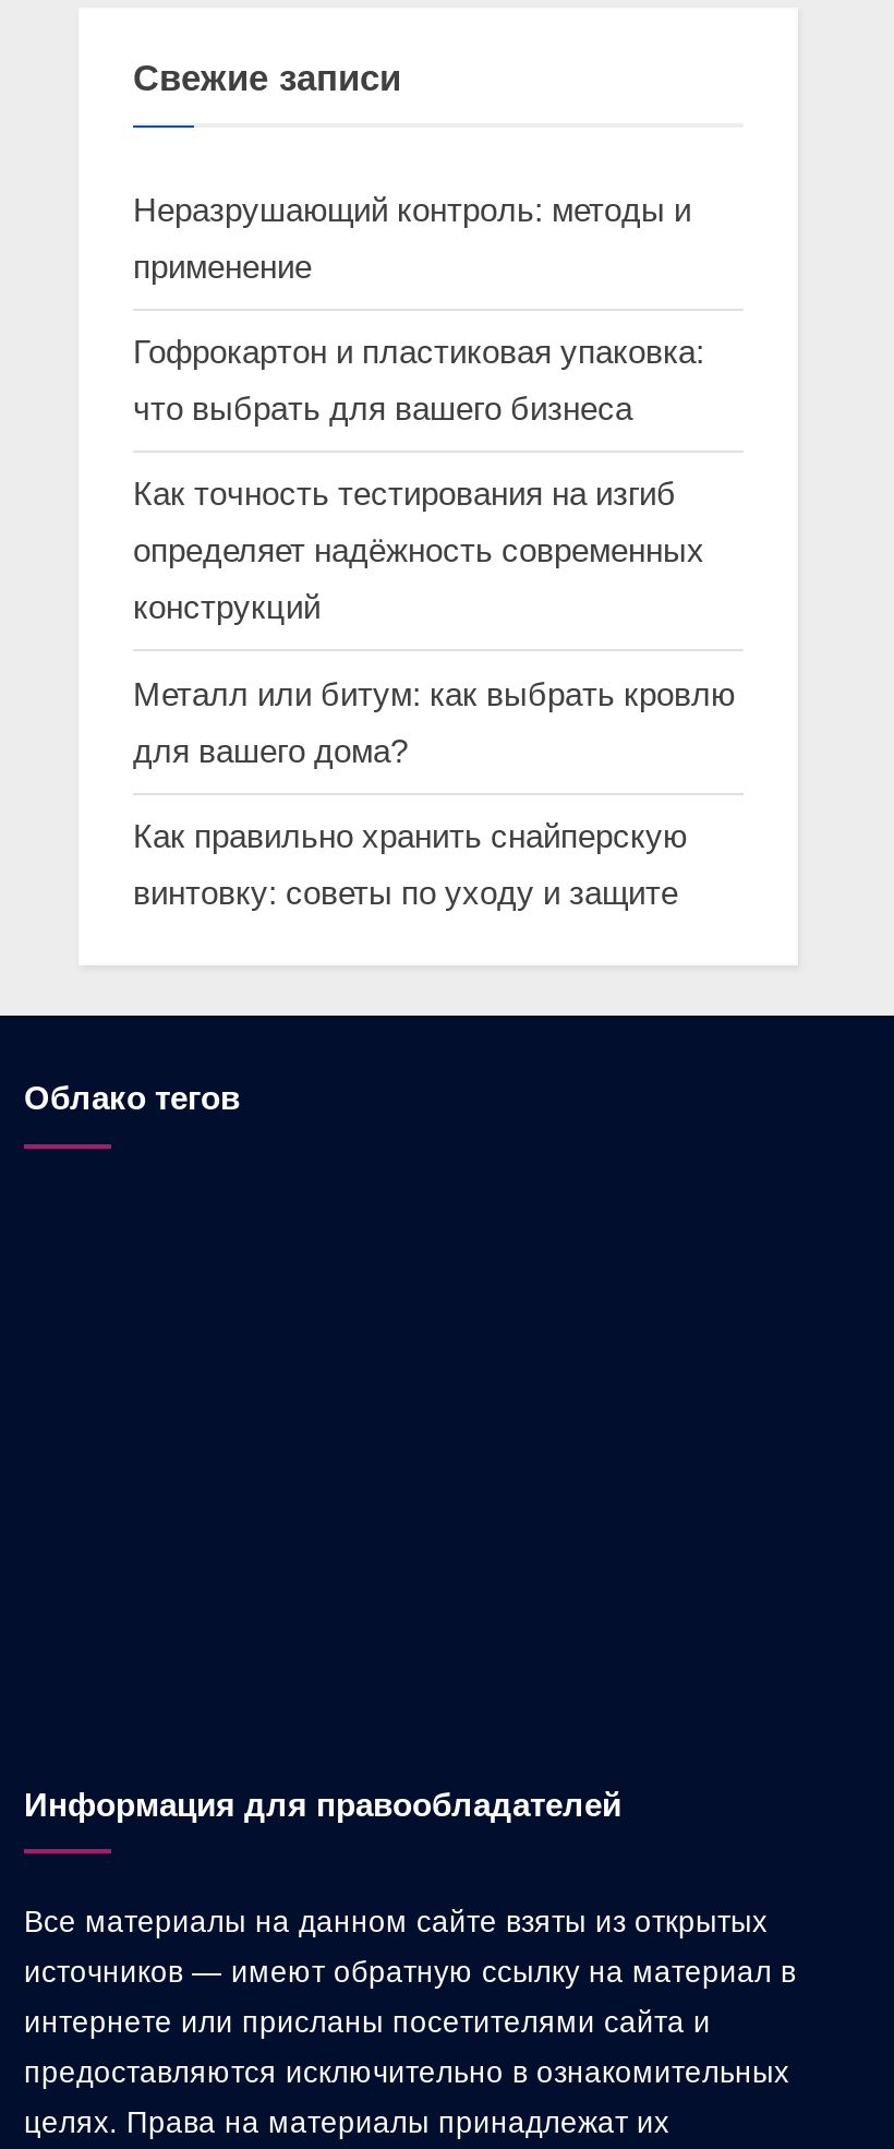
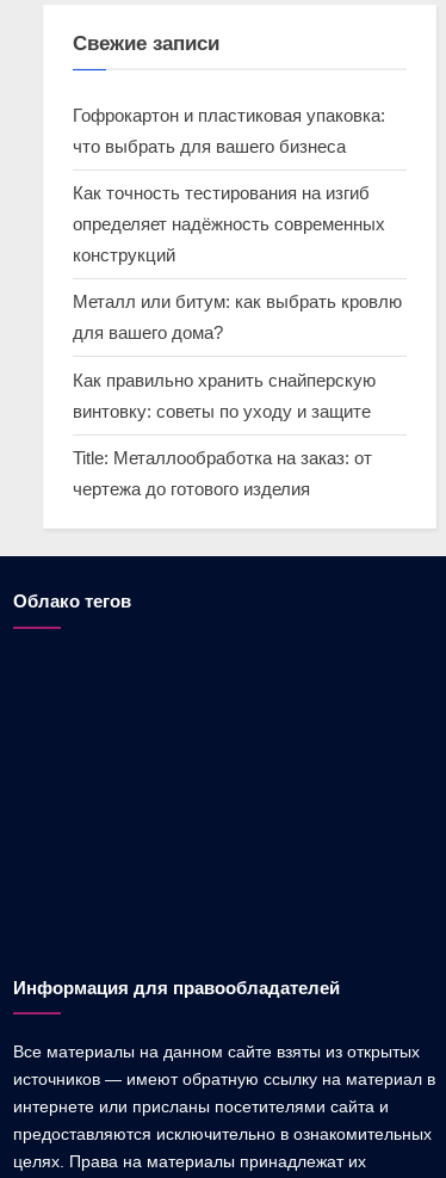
- Неразрушающий контроль: методы и
- применение

moved up: Гофрокартон и пластиковая упаковка: | что выбрать для вашего бизнеса | Как точность тестирования на изгиб | ... | Как правильно хранить снайперскую | винтовку: советы по уходу и защите

+ Title: Металлообработка на заказ: от
+ чертежа до готового изделия
